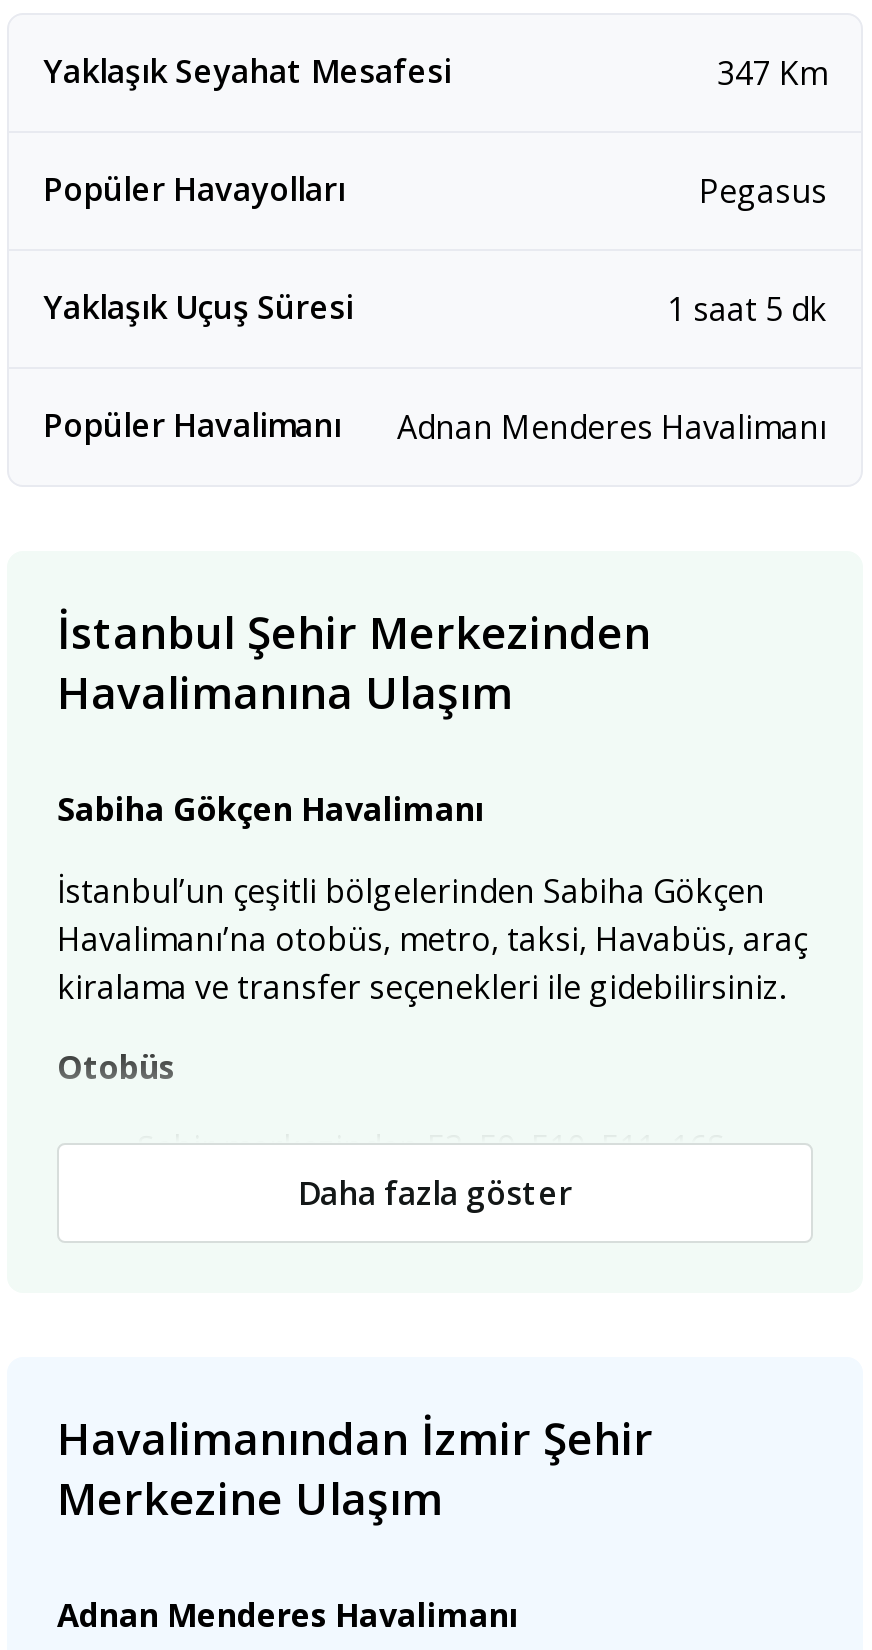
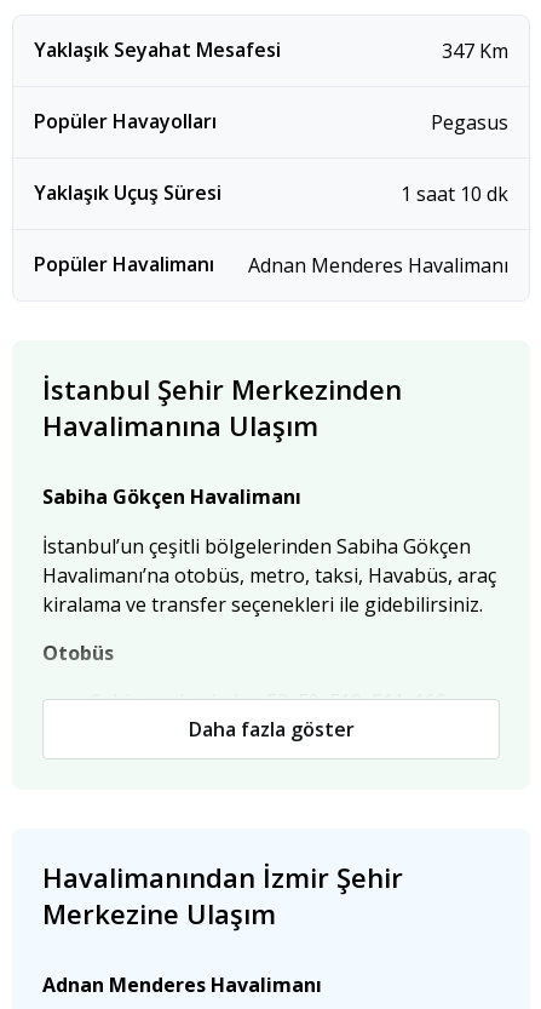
- 1 saat 5 dk
+ 1 saat 10 dk
